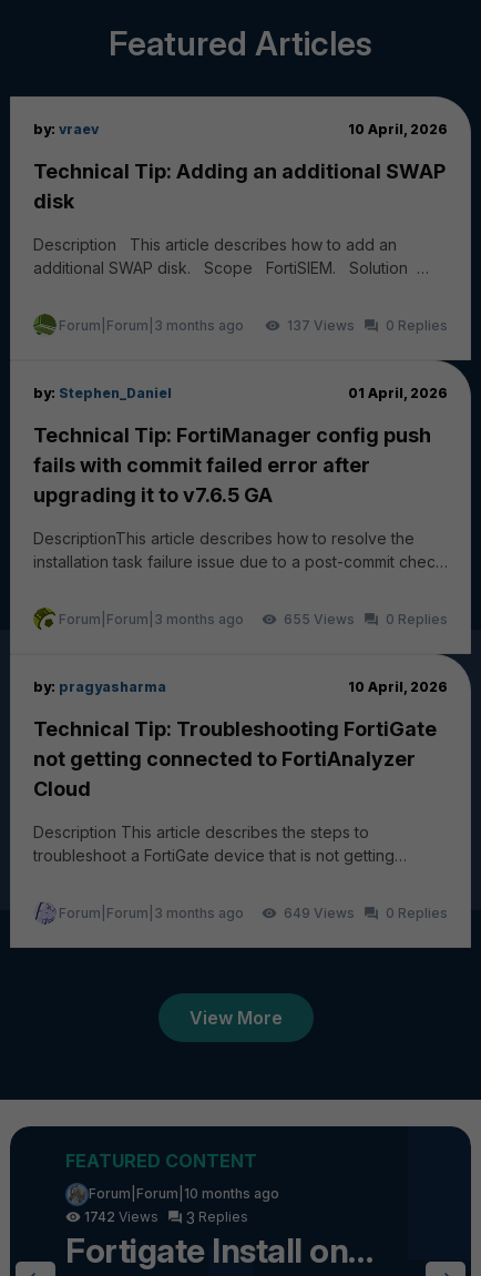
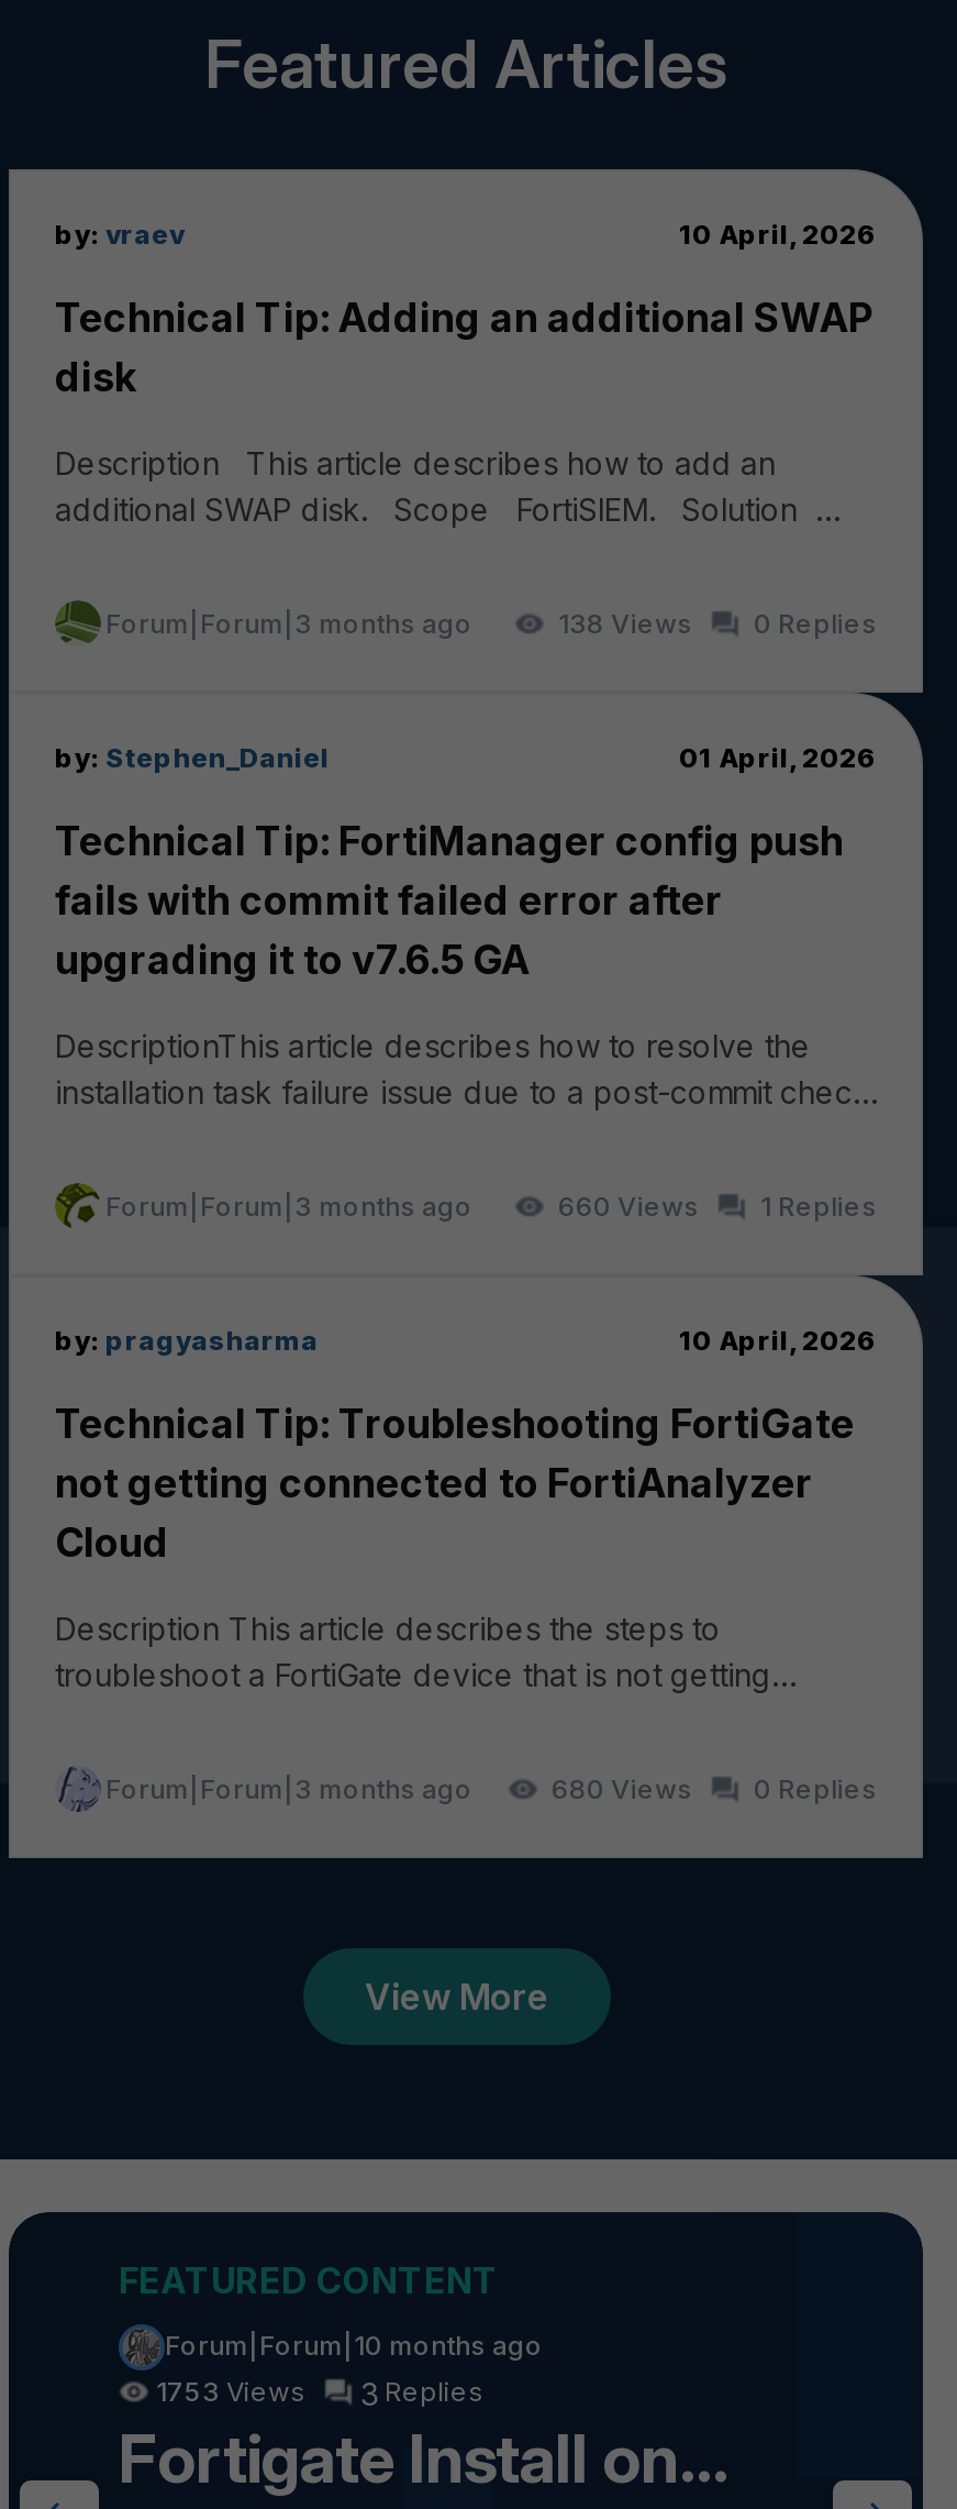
- 137
+ 138

- 655
+ 660

- 0
+ 1

- 649
+ 680

- 1742
+ 1753
